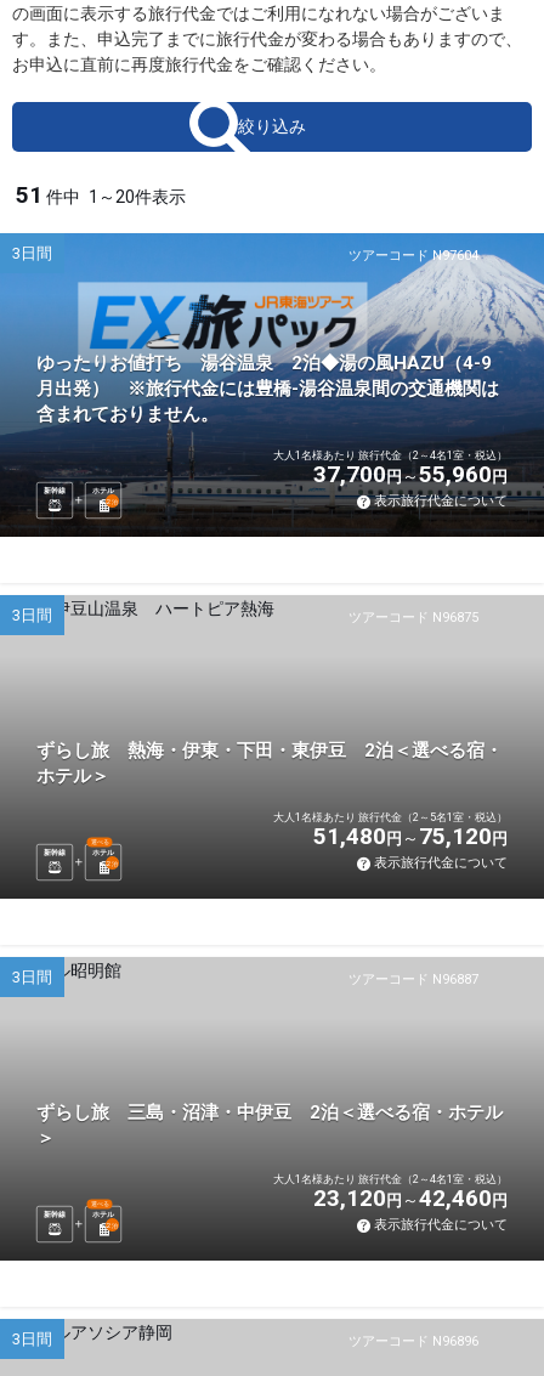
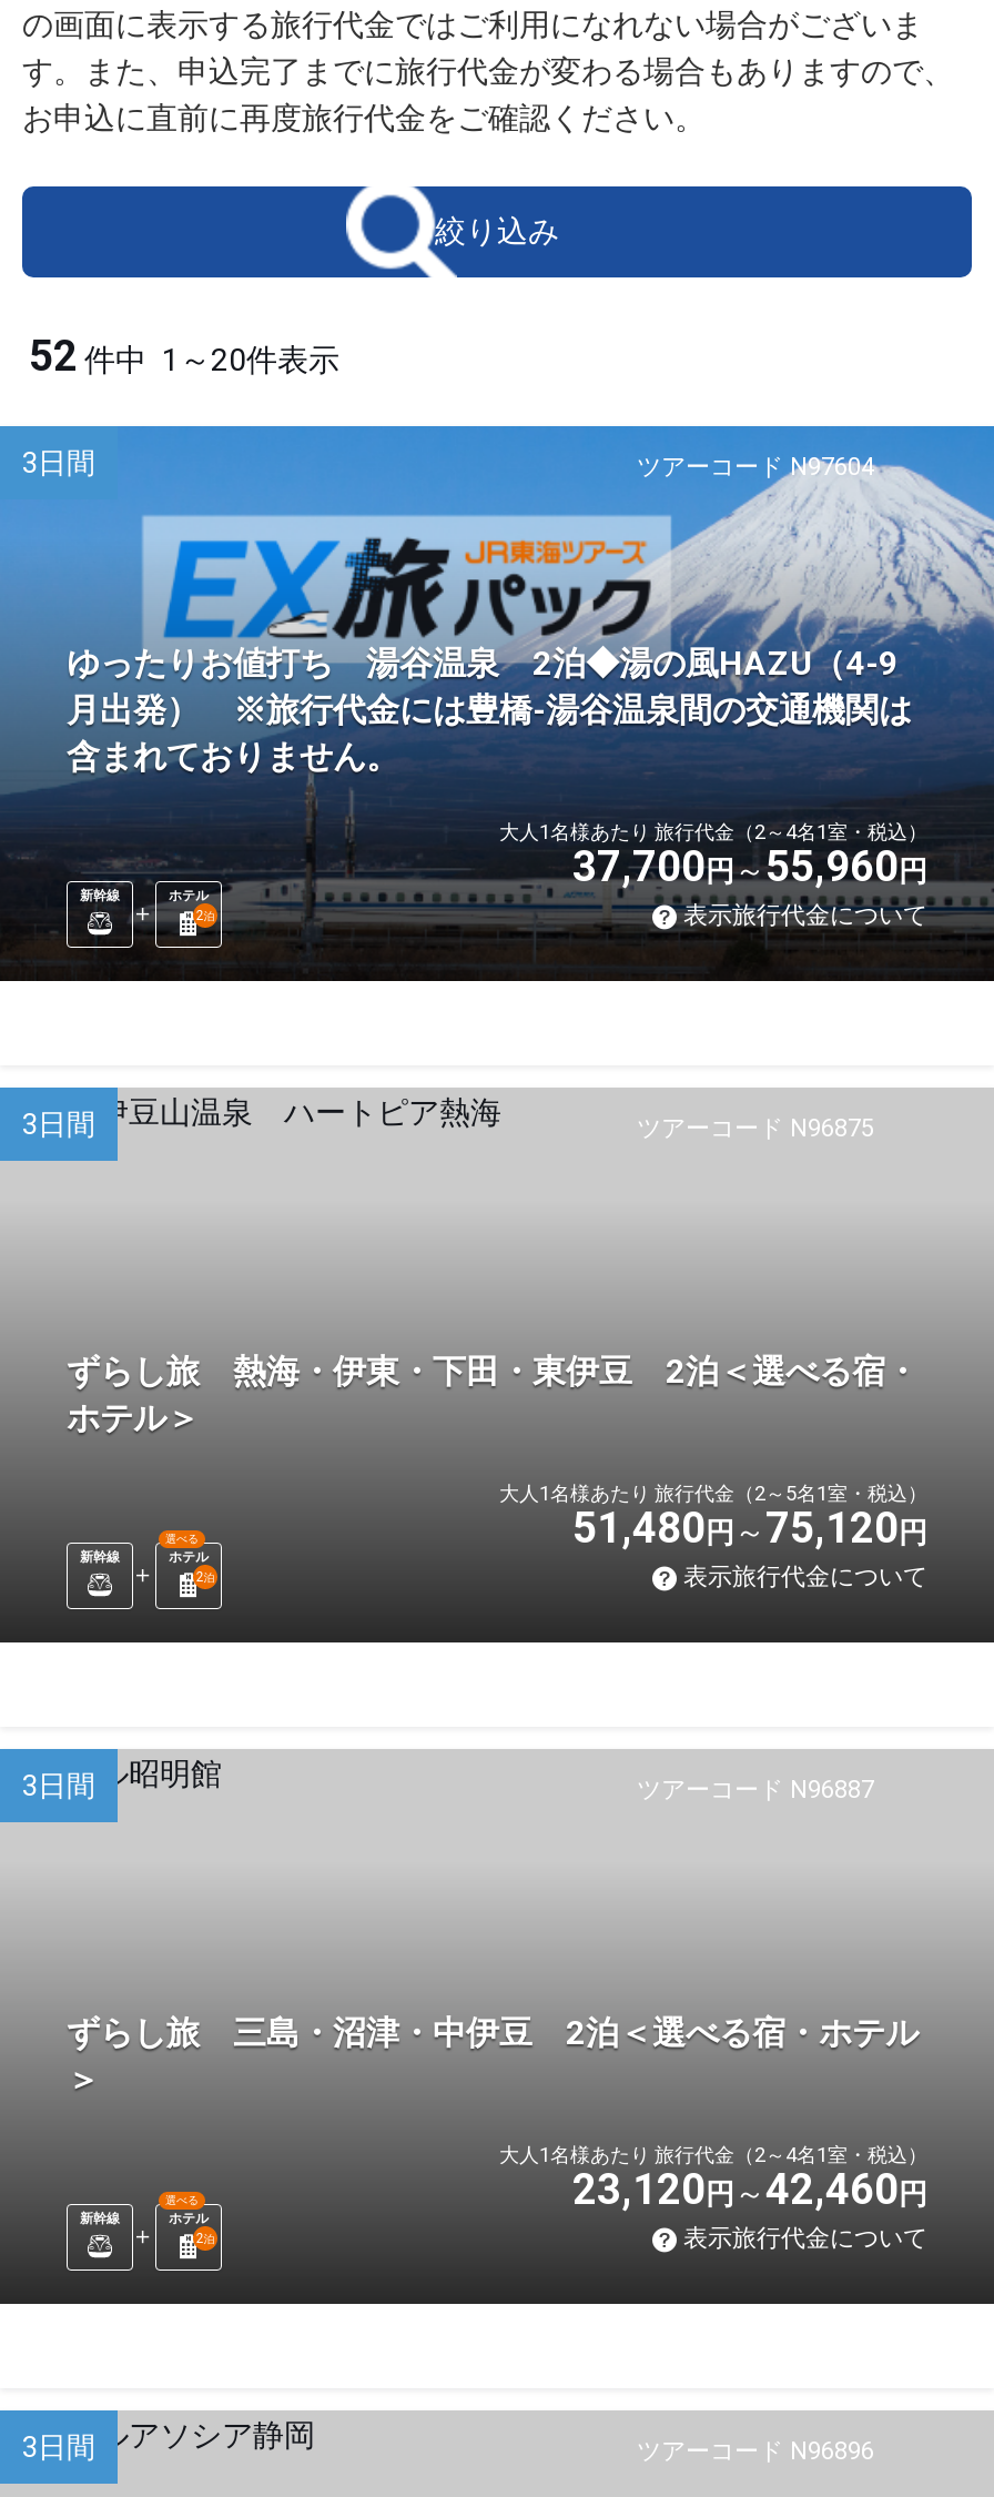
- 51 件中 1～20件表示
+ 52 件中 1～20件表示
